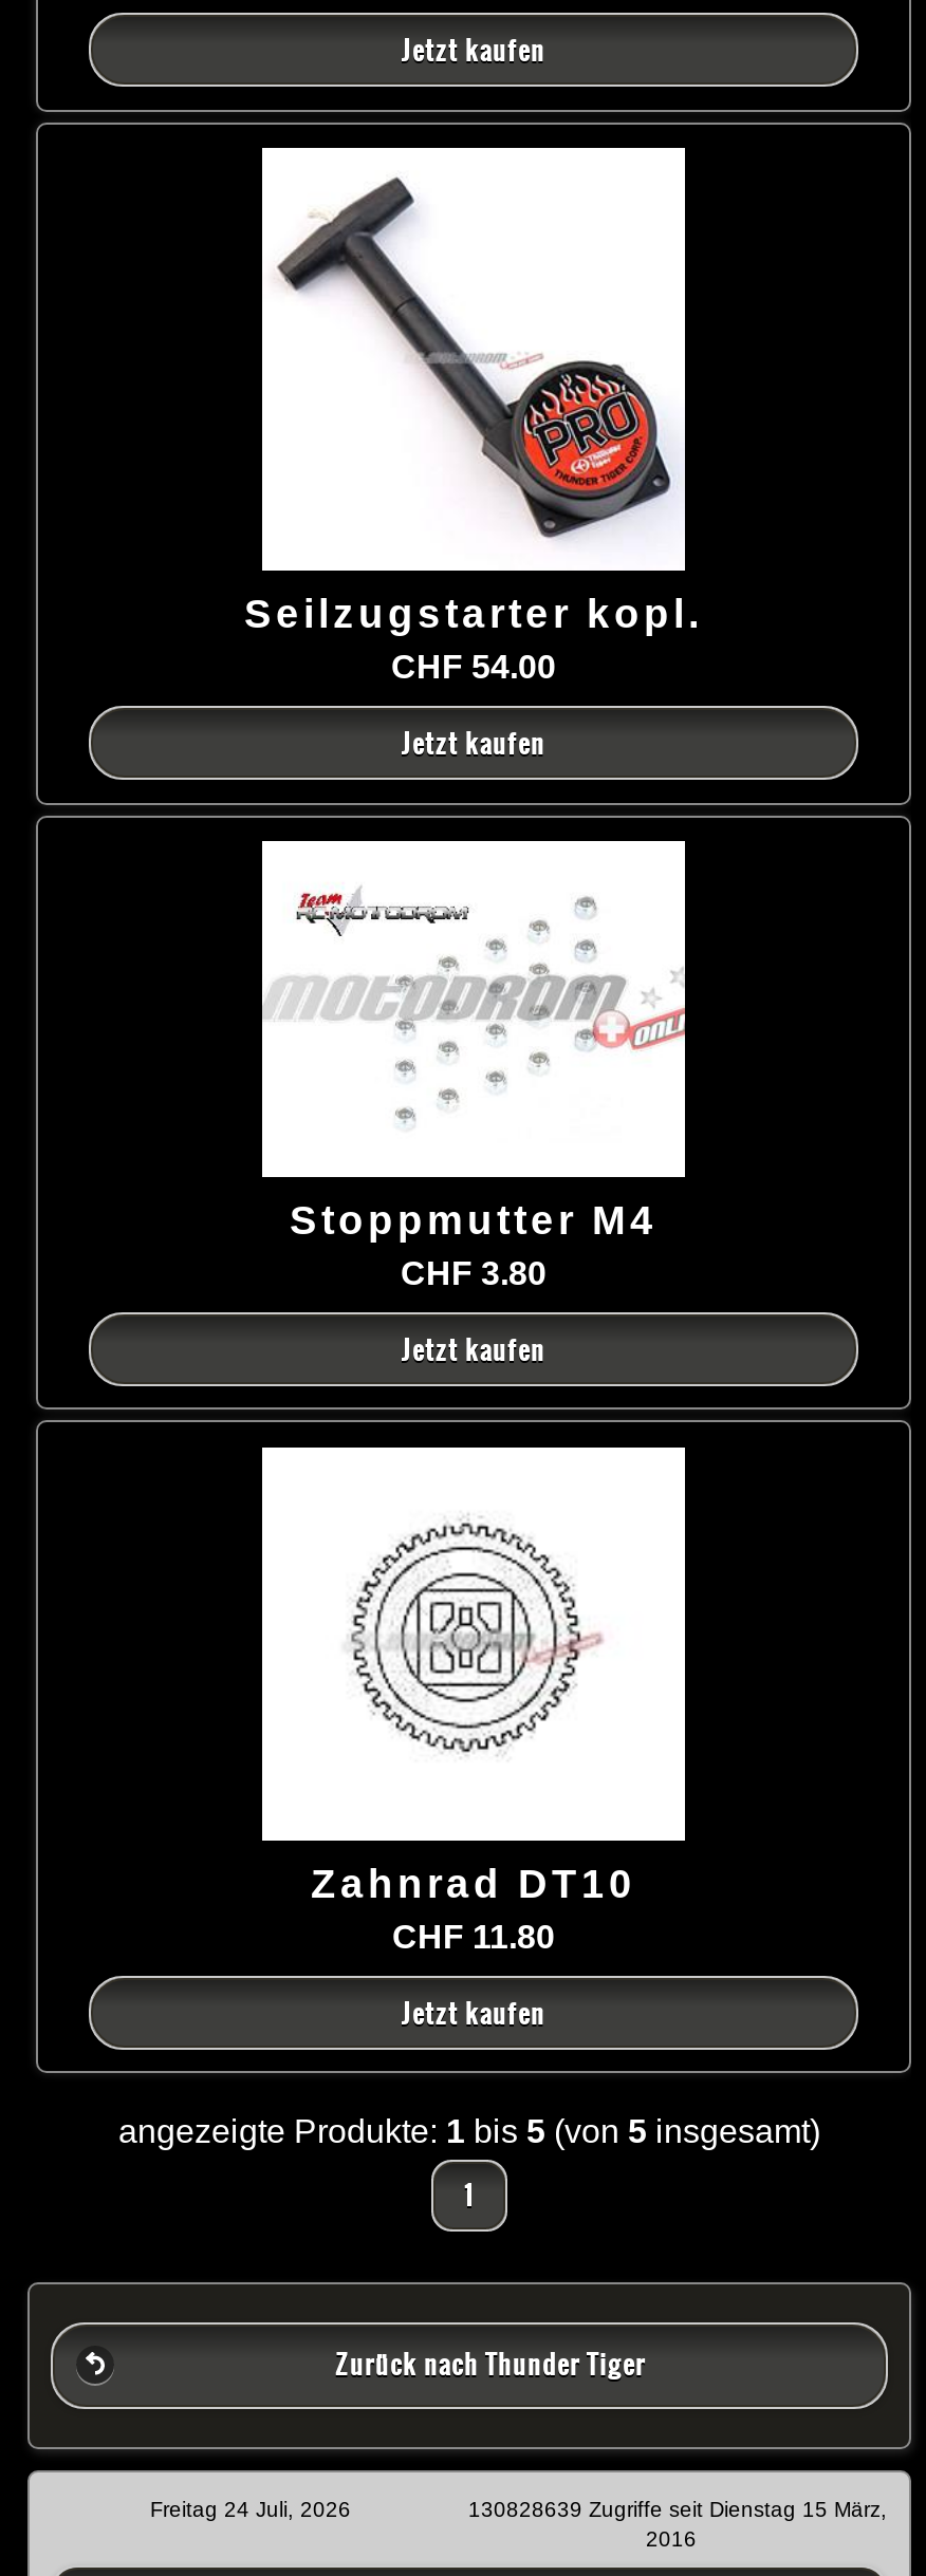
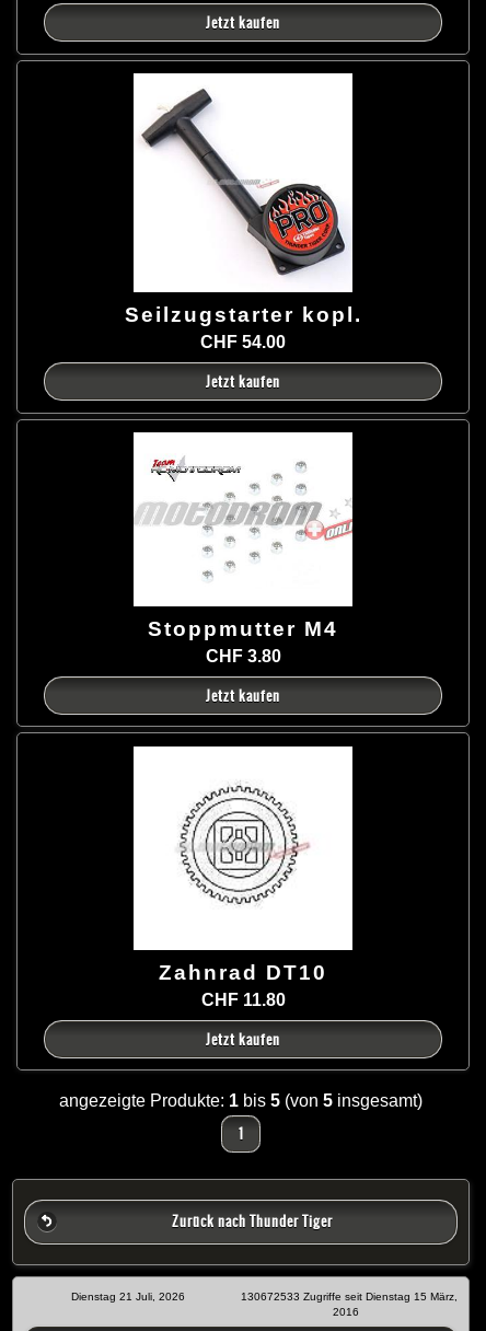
- Freitag 24 Juli, 2026
+ Dienstag 21 Juli, 2026

- 130828639 Zugriffe seit Dienstag 15 März,
+ 130672533 Zugriffe seit Dienstag 15 März,
